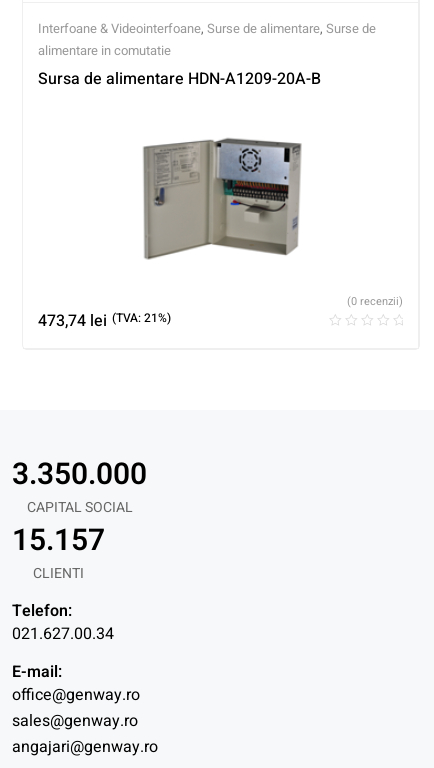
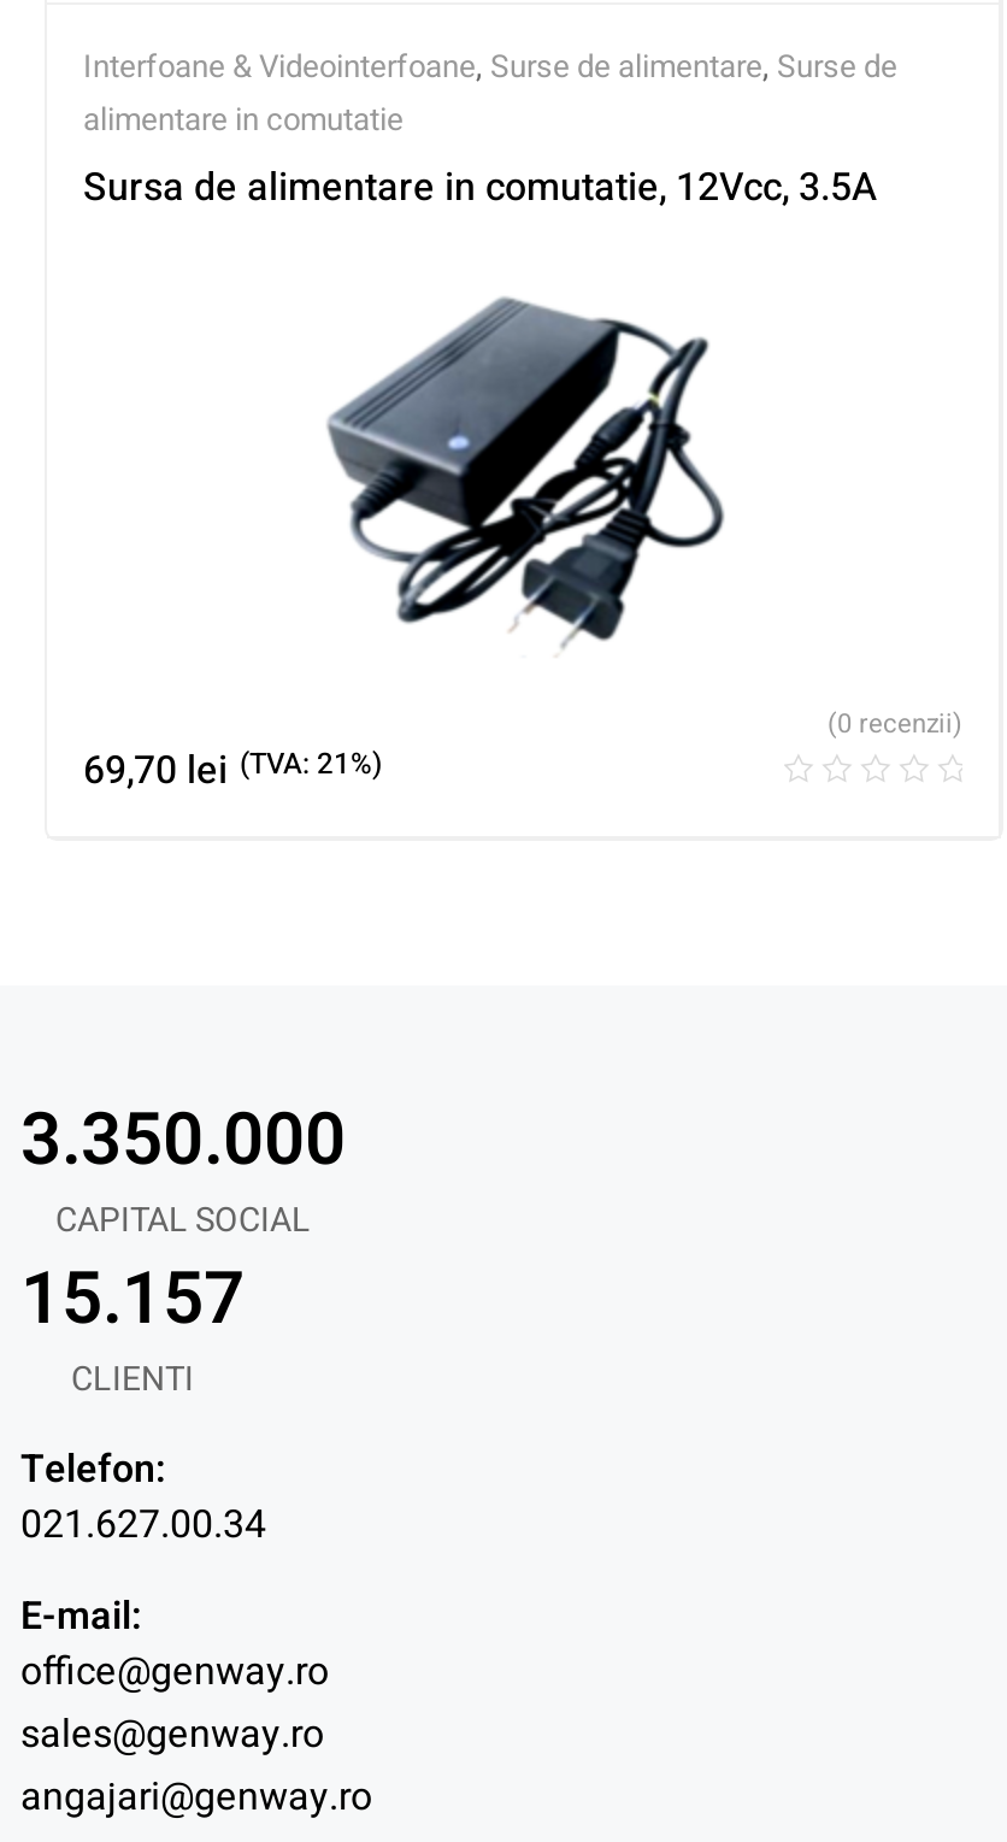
- Sursa de alimentare HDN-A1209-20A-B
+ Sursa de alimentare in comutatie, 12Vcc, 3.5A

- [image]
- 473,74 lei (TVA: 21%)
+ [image]
+ 69,70 lei (TVA: 21%)
